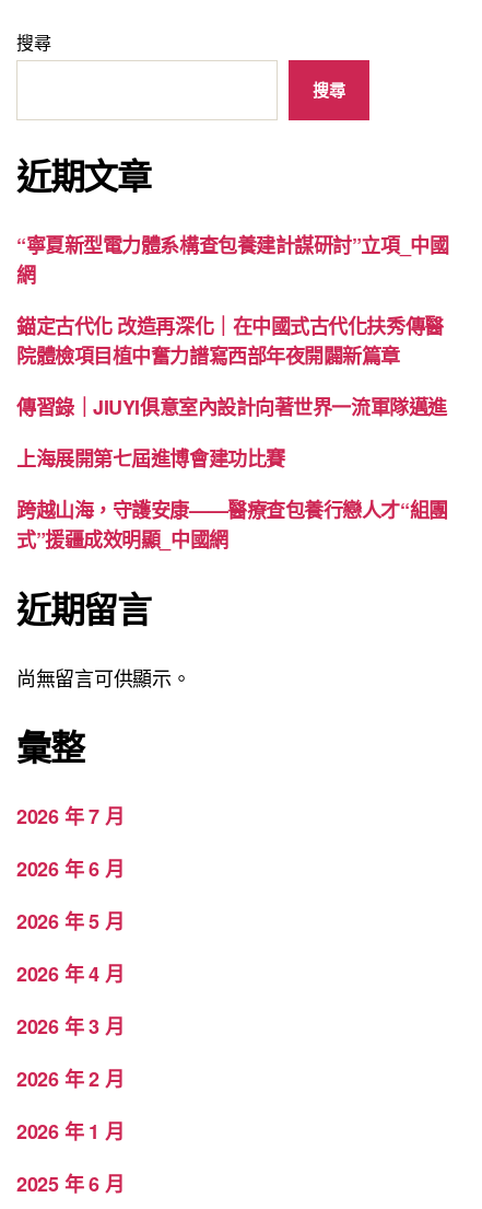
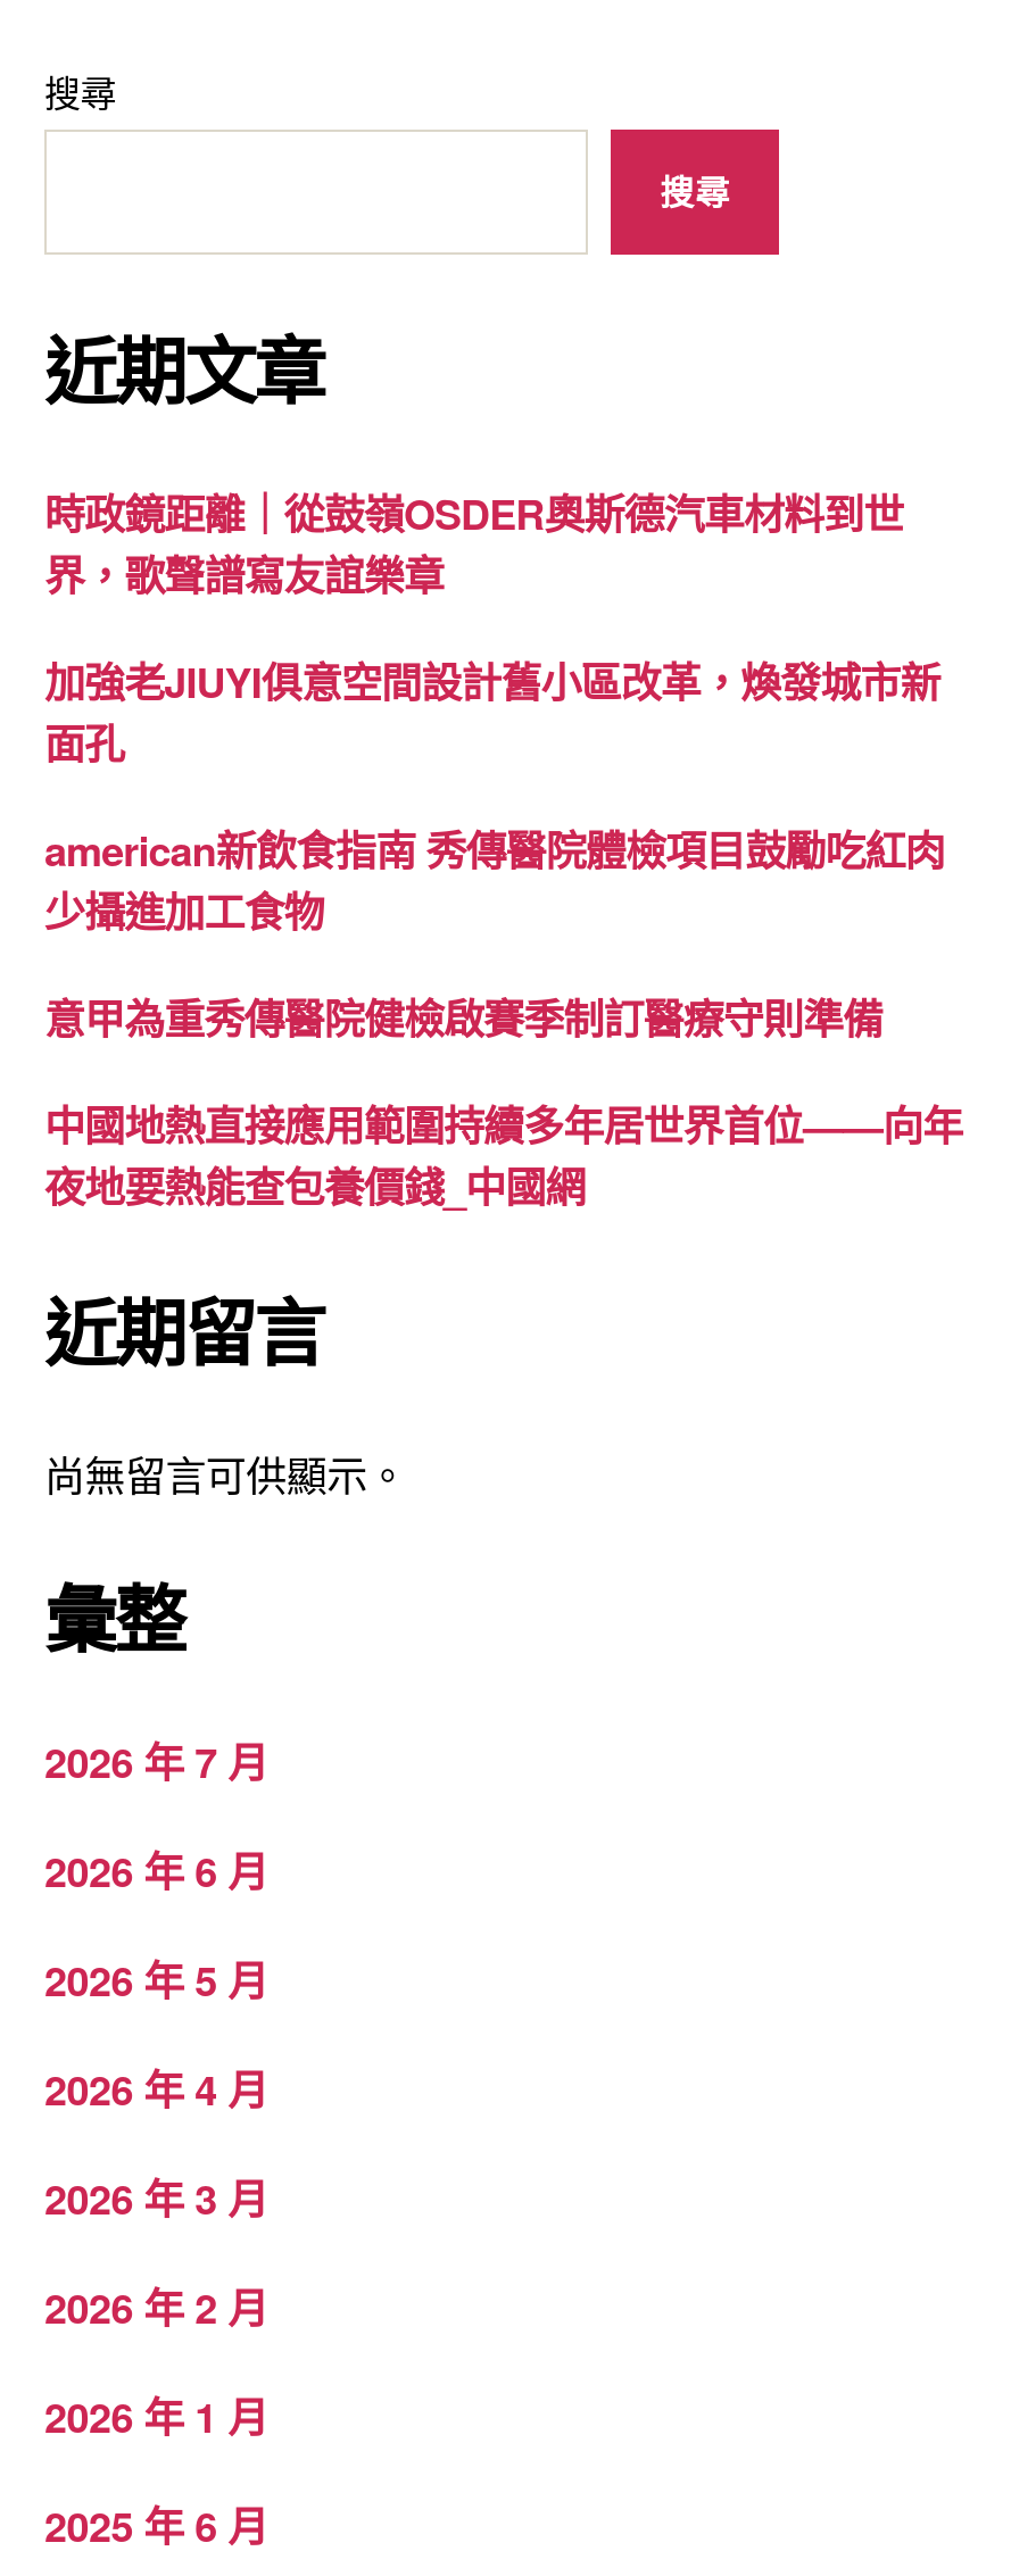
- “寧夏新型電力體系構查包養建計謀研討”立項_中國
- 網
+ 時政鏡距離｜從鼓嶺OSDER奧斯德汽車材料到世
+ 界，歌聲譜寫友誼樂章

- 錨定古代化 改造再深化｜在中國式古代化扶秀傳醫
- 院體檢項目植中奮力譜寫西部年夜開闢新篇章
+ 加強老JIUYI俱意空間設計舊小區改革，煥發城市新
+ 面孔

- 傳習錄｜JIUYI俱意室內設計向著世界一流軍隊邁進
+ american新飲食指南 秀傳醫院體檢項目鼓勵吃紅肉
+ 少攝進加工食物

- 上海展開第七屆進博會建功比賽
+ 意甲為重秀傳醫院健檢啟賽季制訂醫療守則準備

- 跨越山海，守護安康——醫療查包養行戀人才“組團
- 式”援疆成效明顯_中國網
+ 中國地熱直接應用範圍持續多年居世界首位——向年
+ 夜地要熱能查包養價錢_中國網
